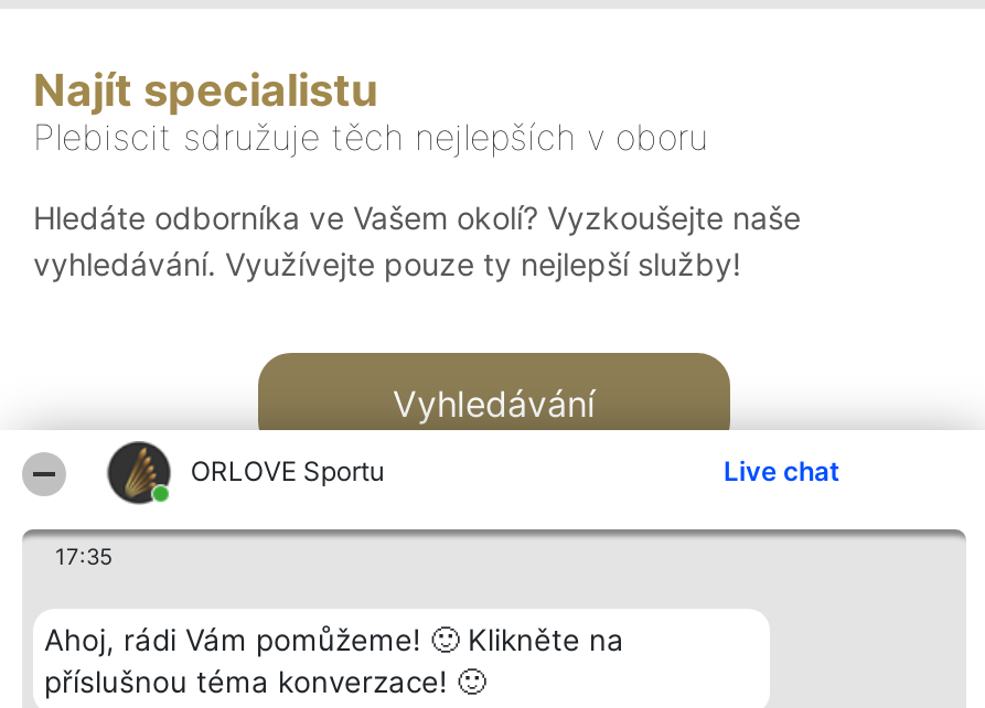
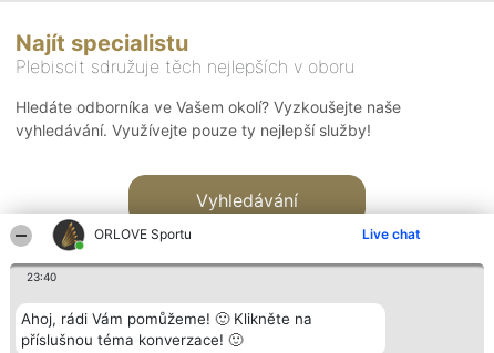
- 17:35
+ 23:40
